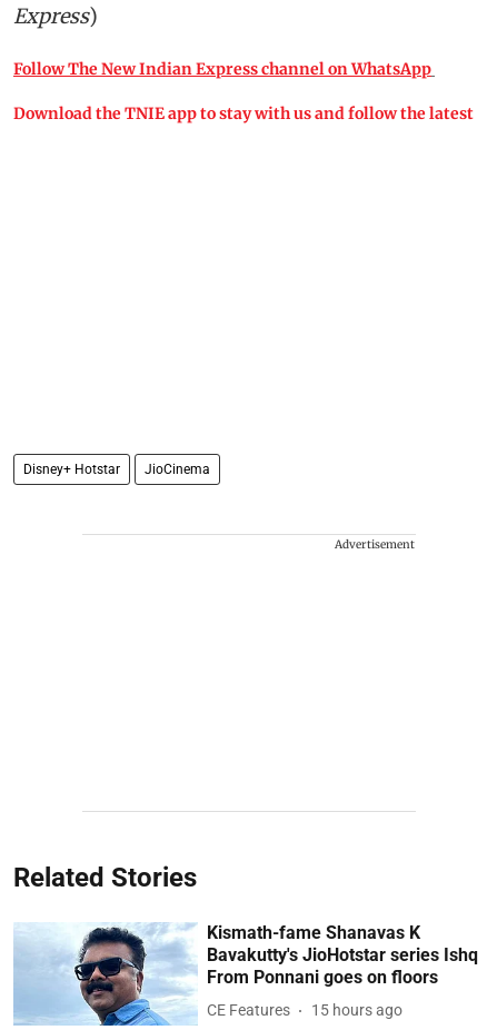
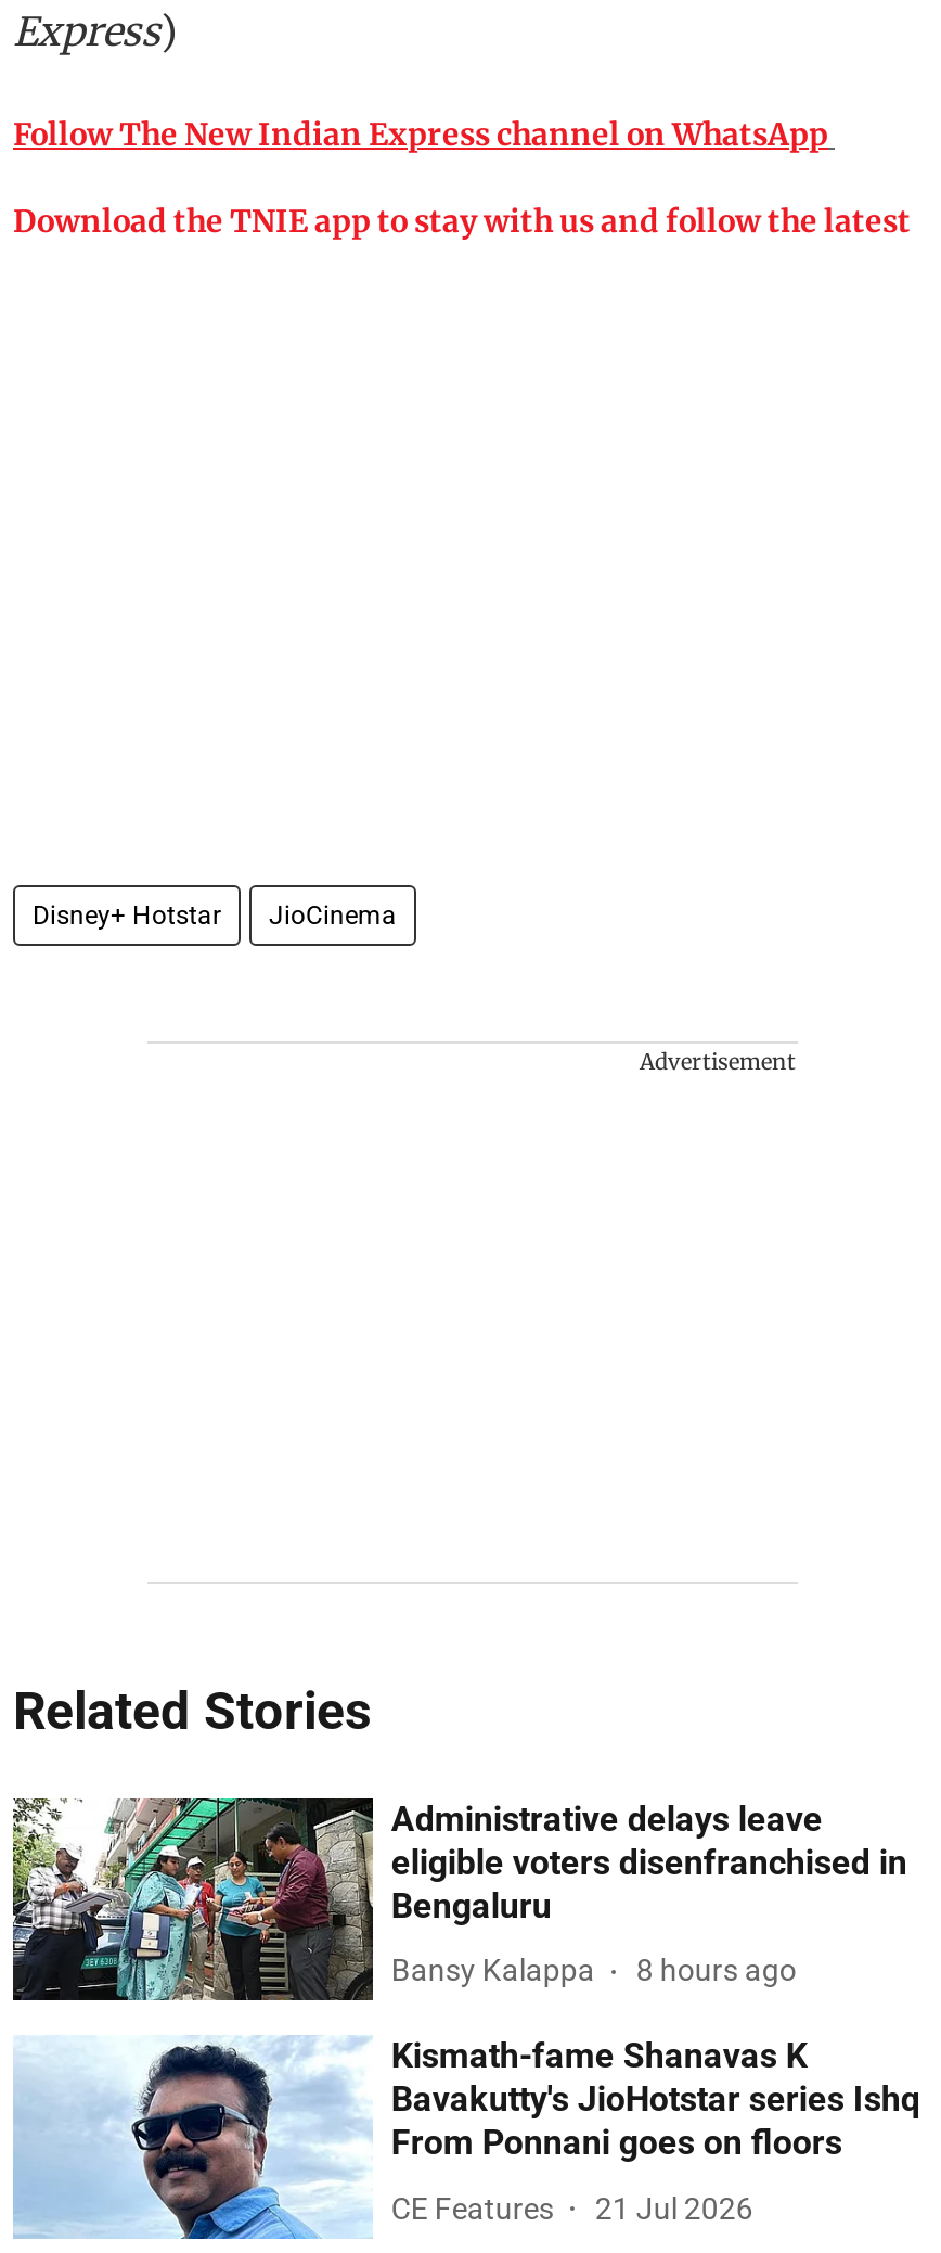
+ [image]
+ Administrative delays leave
+ eligible voters disenfranchised in
+ Bengaluru
+ Bansy Kalappa
+ 8 hours ago

- CE Features 15 hours ago
+ CE Features 21 Jul 2026
